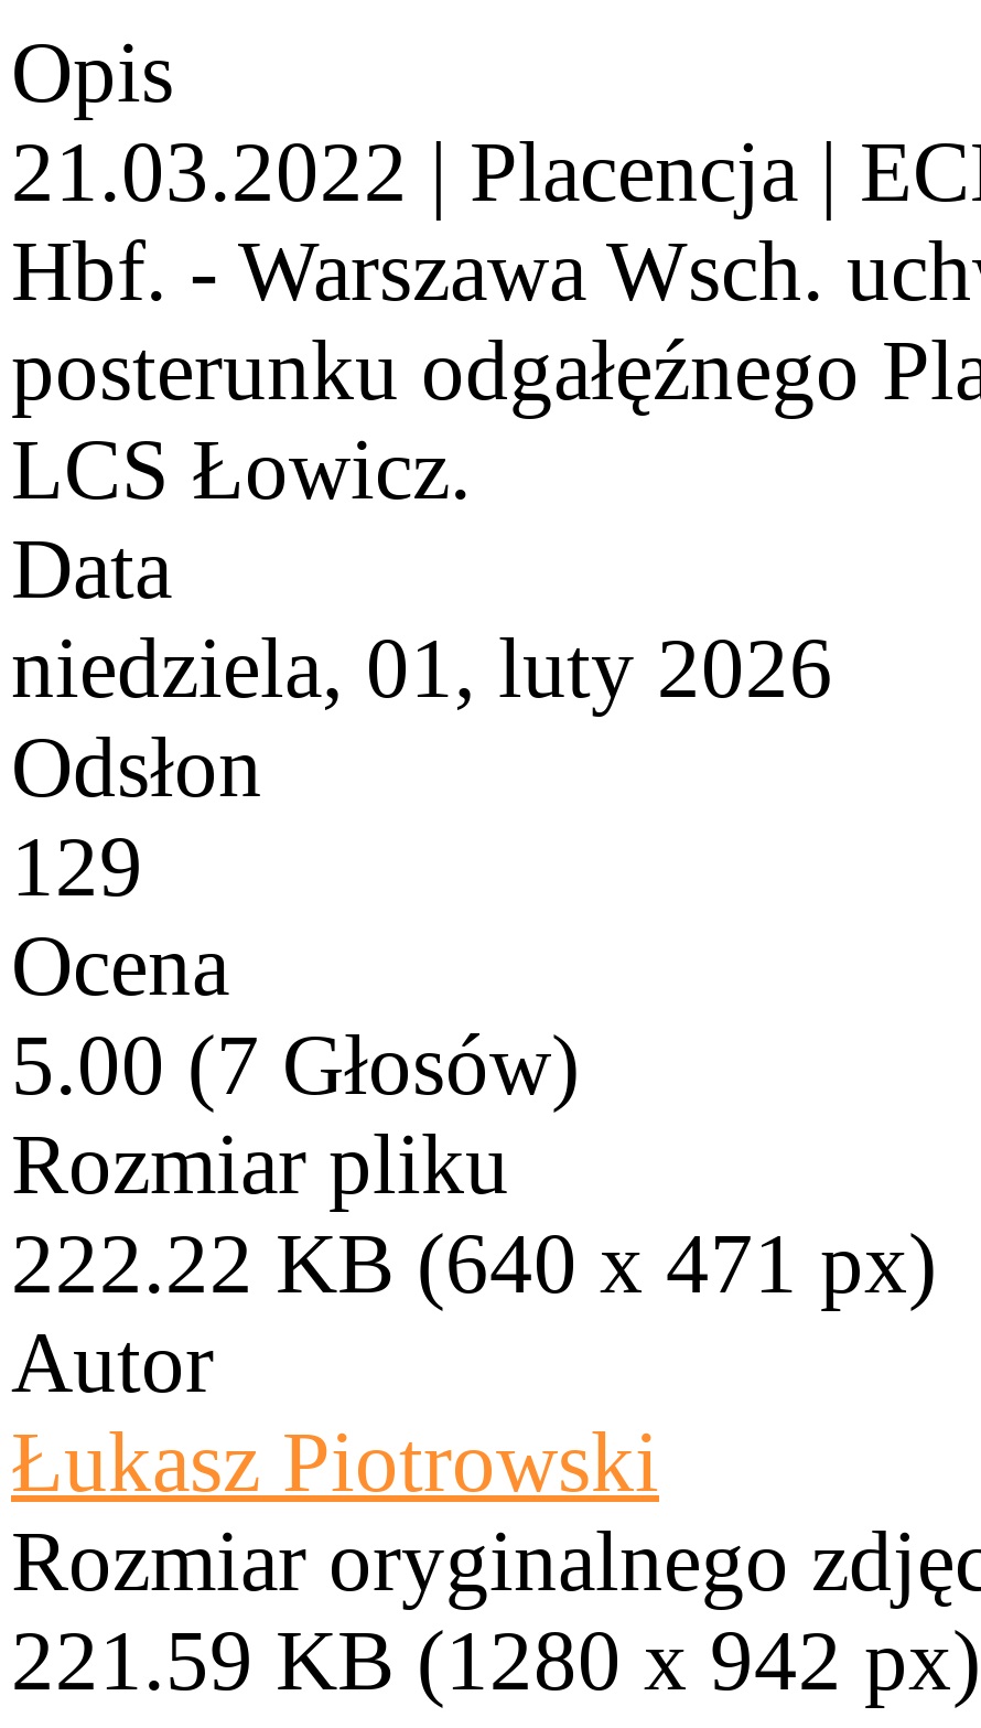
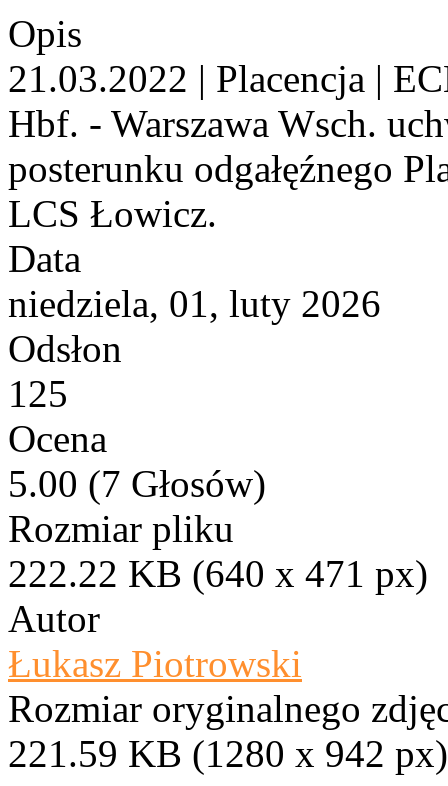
- 129
+ 125
